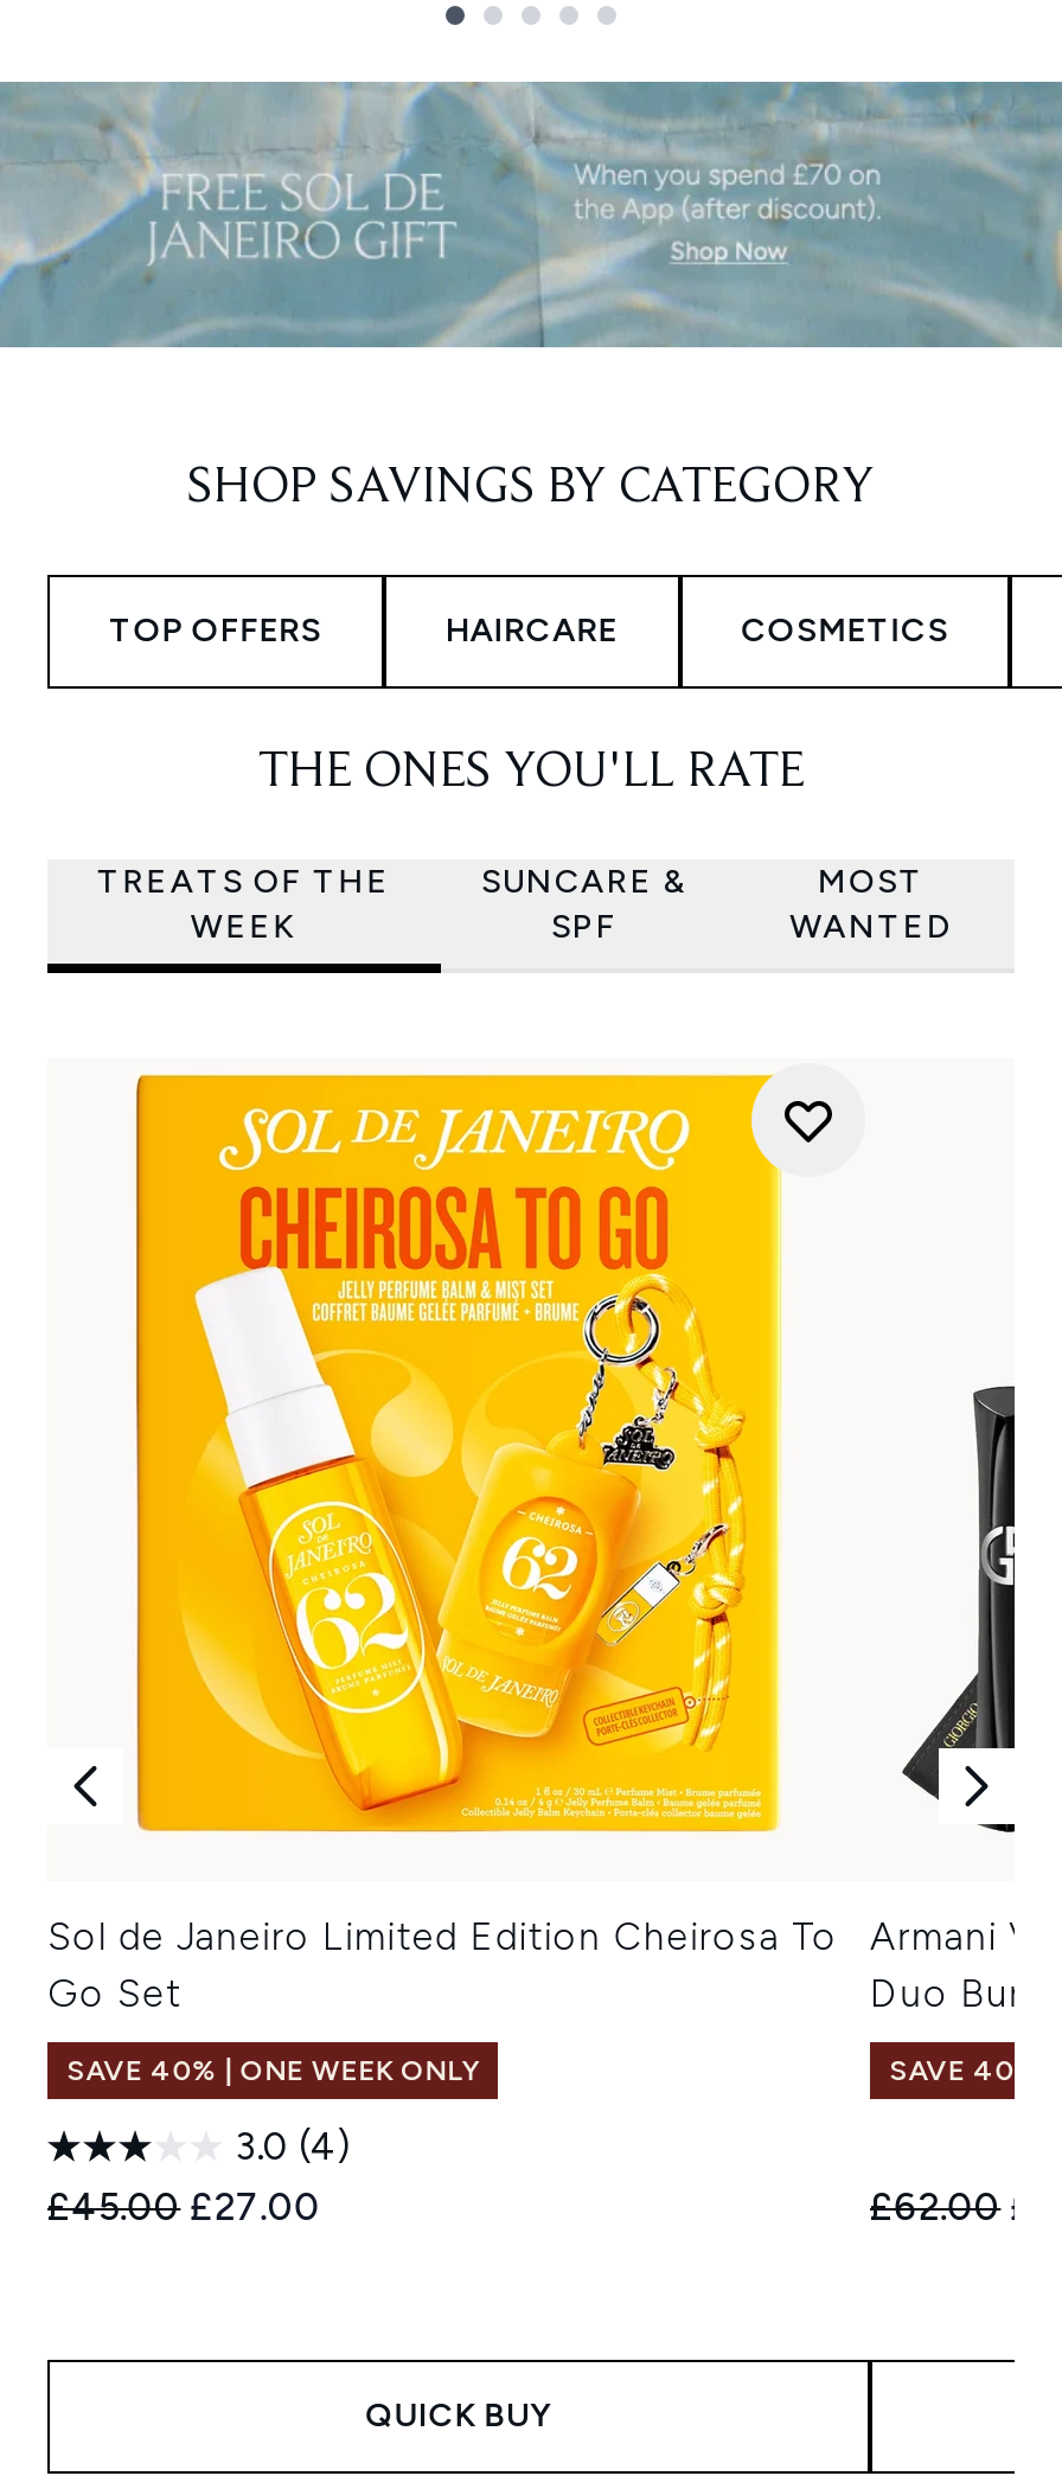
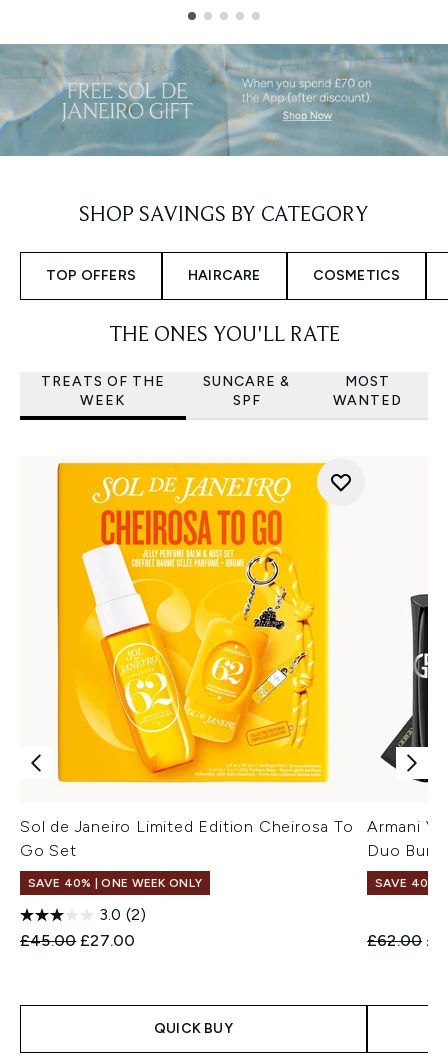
- 3.0 (4)
+ 3.0 (2)
